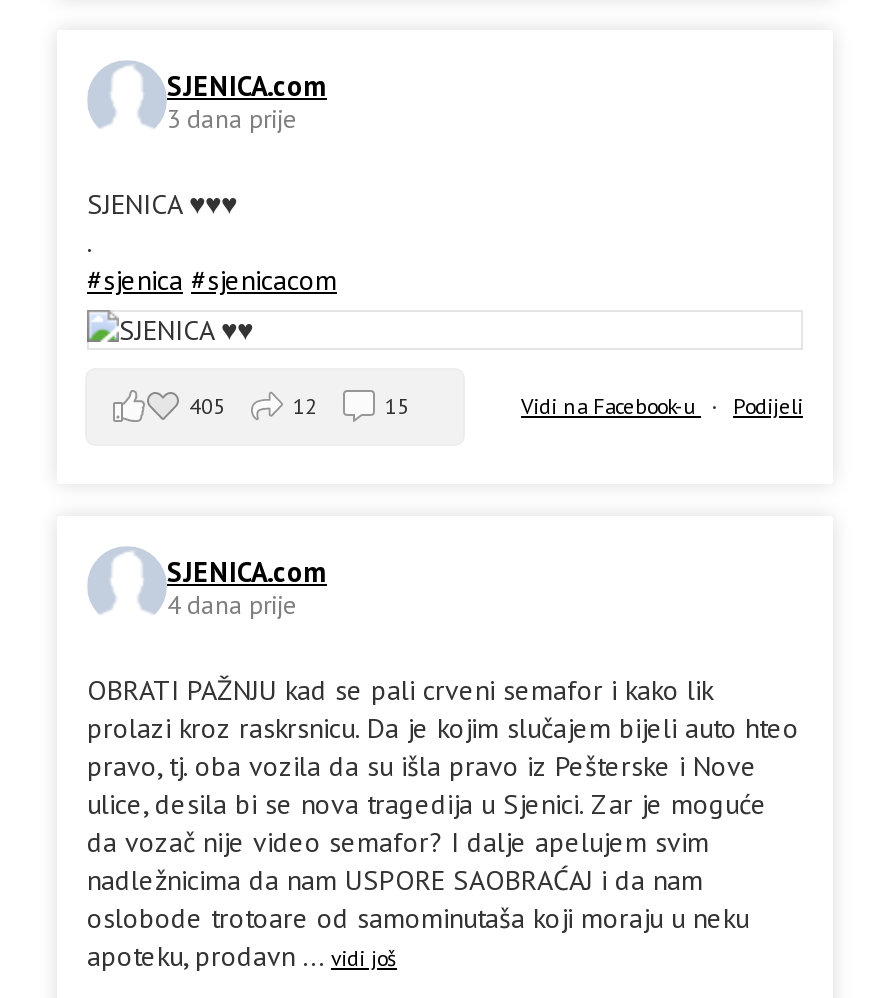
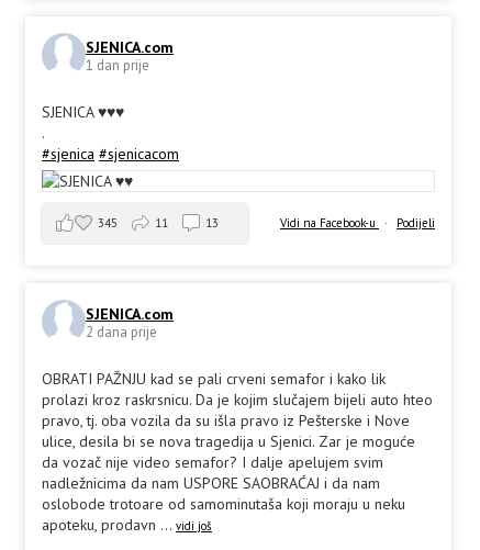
- 3 dana prije
+ 1 dan prije

- 405
+ 345

- 12
+ 11

- 15
+ 13

- 4 dana prije
+ 2 dana prije
